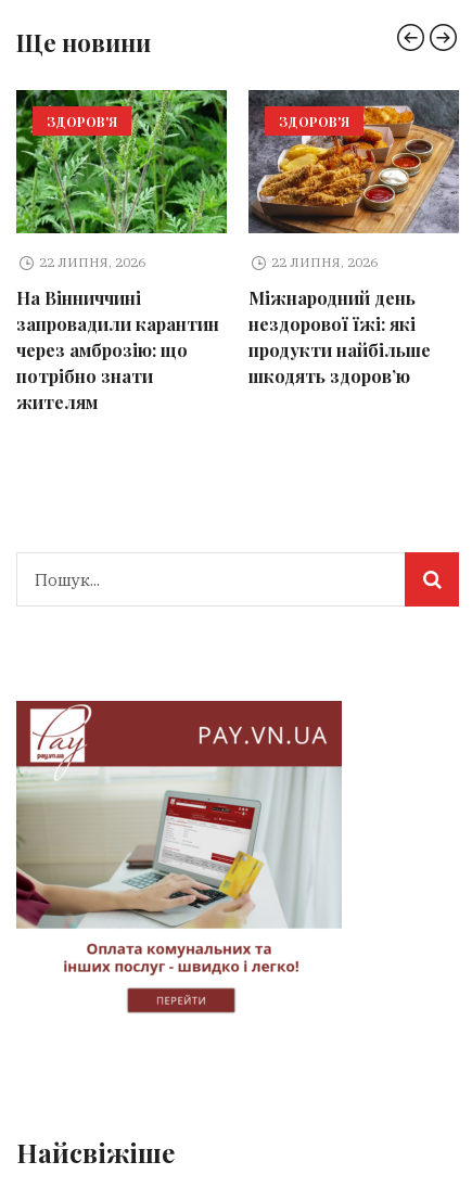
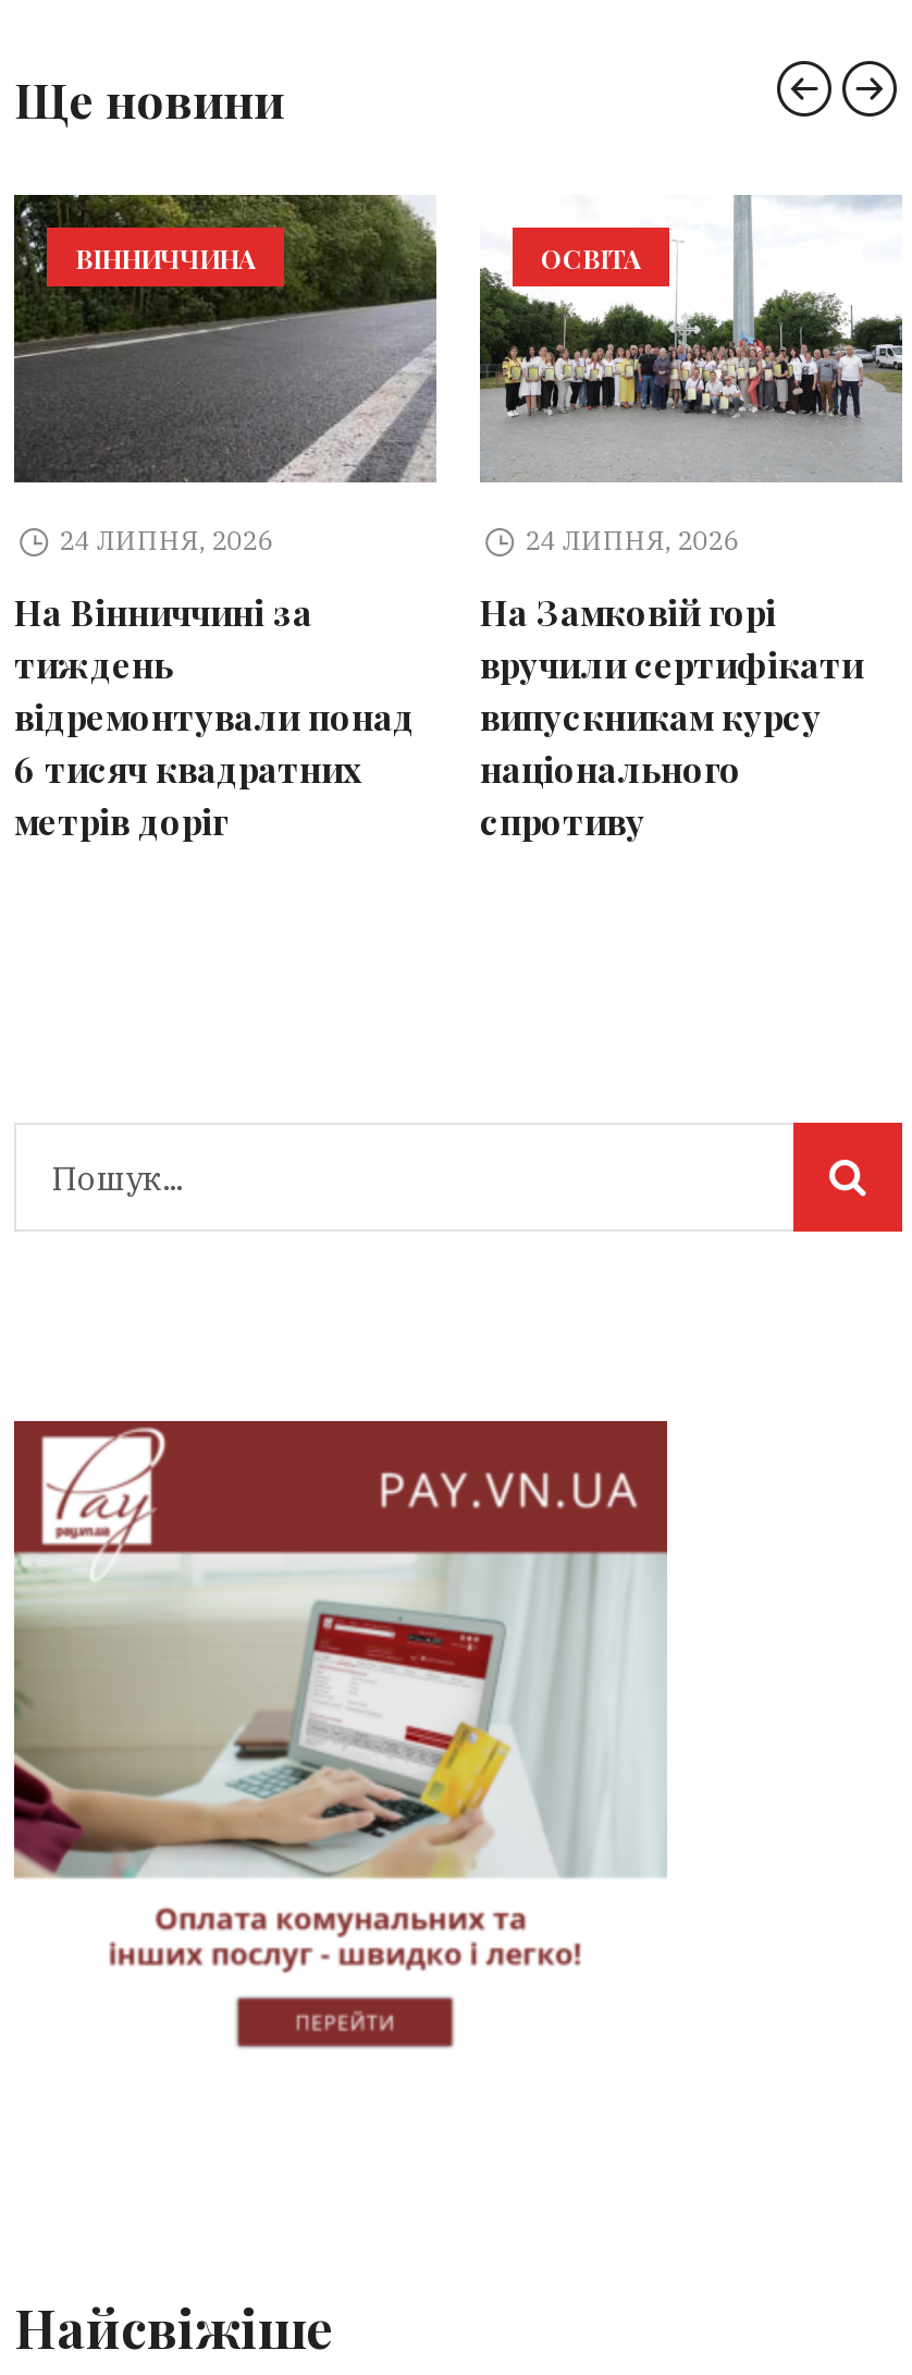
- [image]
- ЗДОРОВ'Я
+ [image]
+ ВІННИЧЧИНА

- [image]
- ЗДОРОВ'Я
+ [image]
+ ОСВІТА

- 22 ЛИПНЯ, 2026
+ 24 ЛИПНЯ, 2026

- 22 ЛИПНЯ, 2026
+ 24 ЛИПНЯ, 2026

- На Вінниччині
- запровадили карантин
- через амброзію: що
- потрібно знати
- жителям
+ На Вінниччині за
+ тиждень
+ відремонтували понад
+ 6 тисяч квадратних
+ метрів доріг

- Міжнародний день
- нездорової їжі: які
- продукти найбільше
- шкодять здоров’ю
+ На Замковій горі
+ вручили сертифікати
+ випускникам курсу
+ національного
+ спротиву
